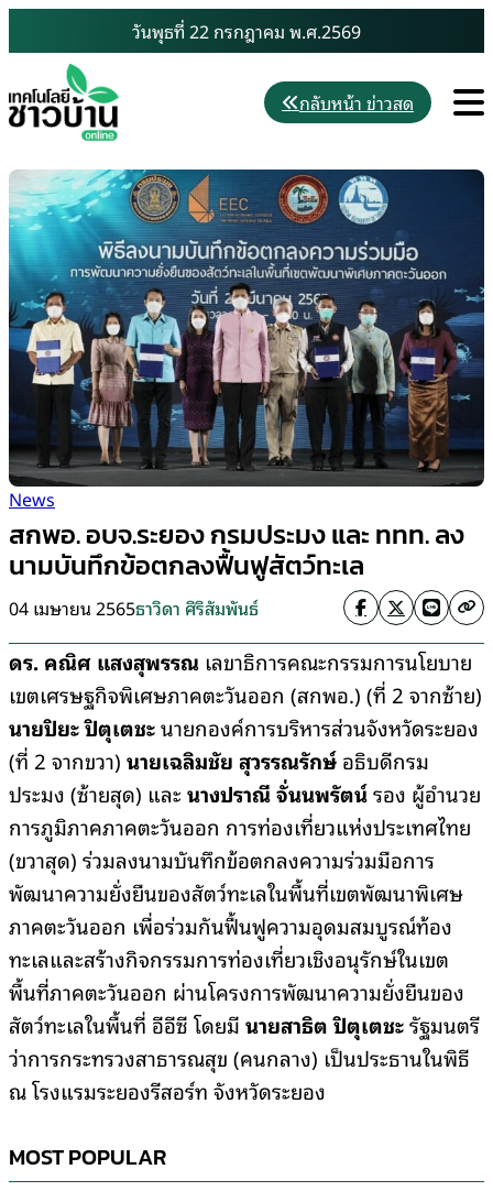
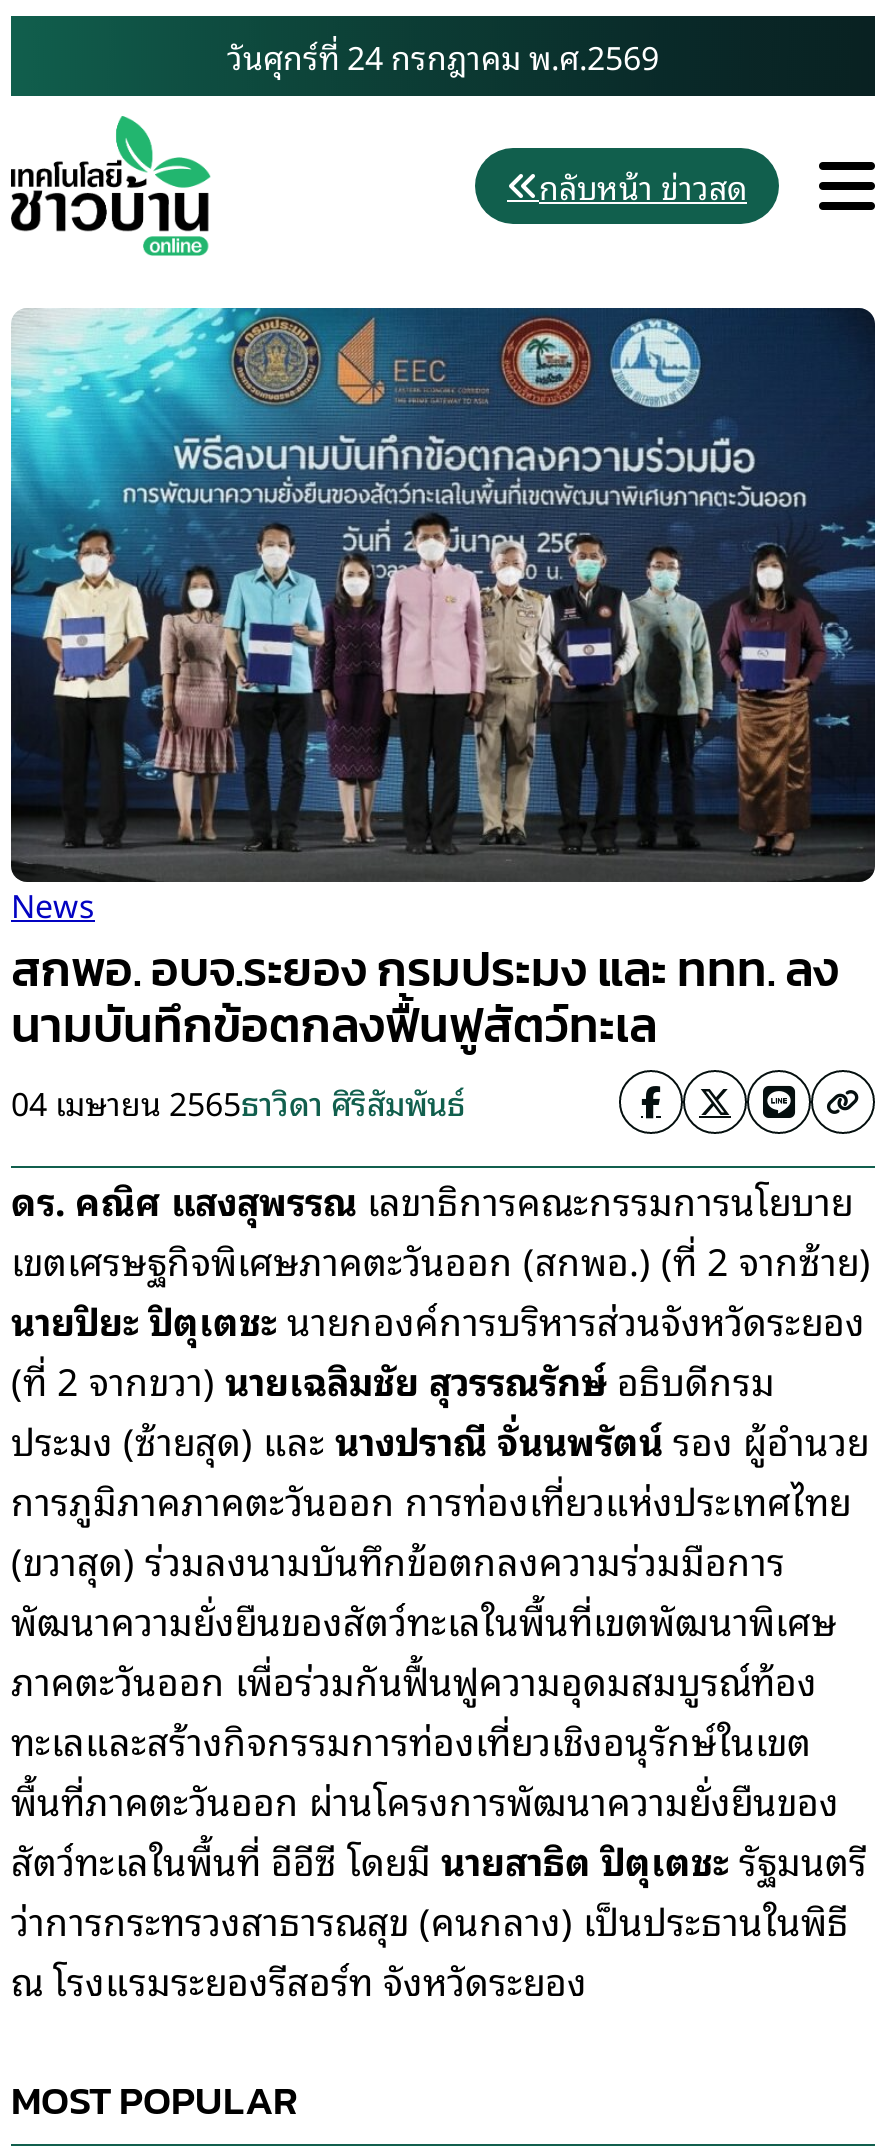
- วันพุธที่ 22 กรกฎาคม พ.ศ.2569
+ วันศุกร์ที่ 24 กรกฎาคม พ.ศ.2569
